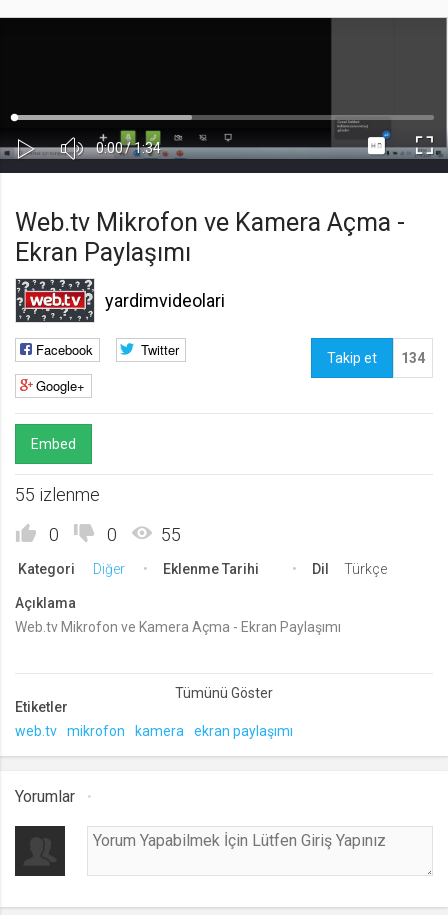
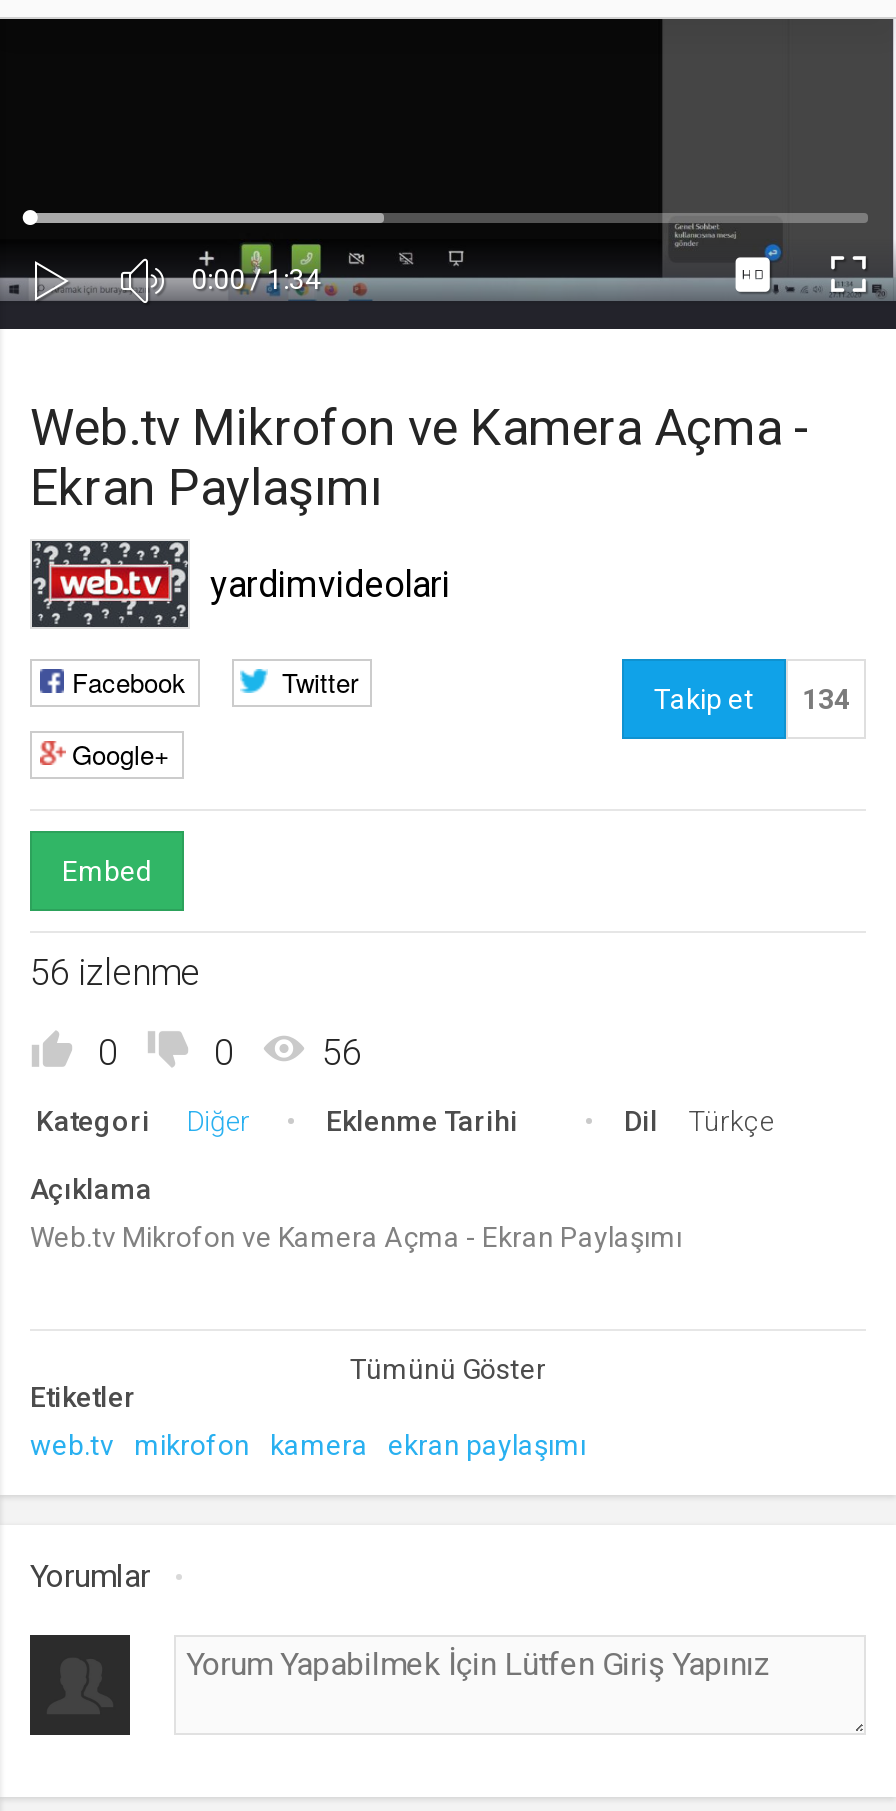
- 55 izlenme
+ 56 izlenme

- 55
+ 56
